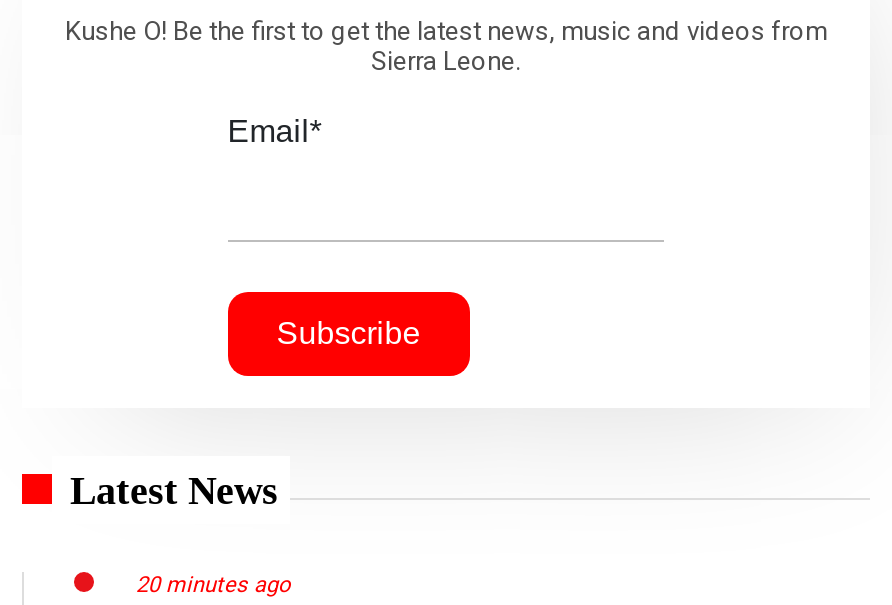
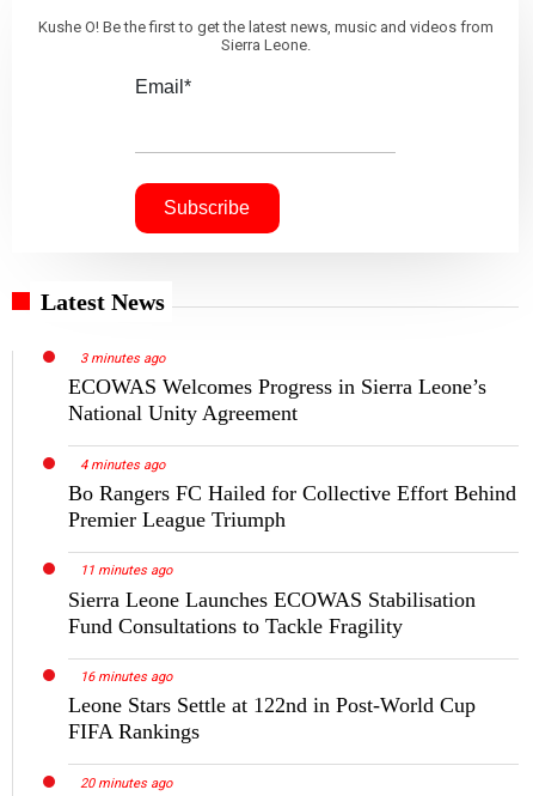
+ 3 minutes ago
+ ECOWAS Welcomes Progress in Sierra Leone’s
+ National Unity Agreement
+ 4 minutes ago
+ Bo Rangers FC Hailed for Collective Effort Behind
+ Premier League Triumph
+ 11 minutes ago
+ Sierra Leone Launches ECOWAS Stabilisation
+ Fund Consultations to Tackle Fragility
+ 16 minutes ago
+ Leone Stars Settle at 122nd in Post-World Cup
+ FIFA Rankings
